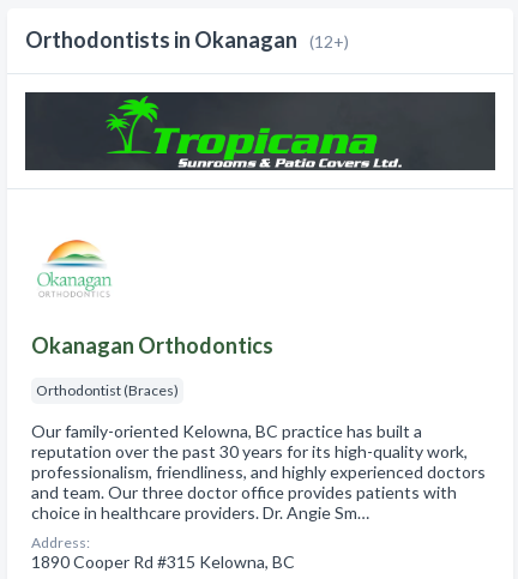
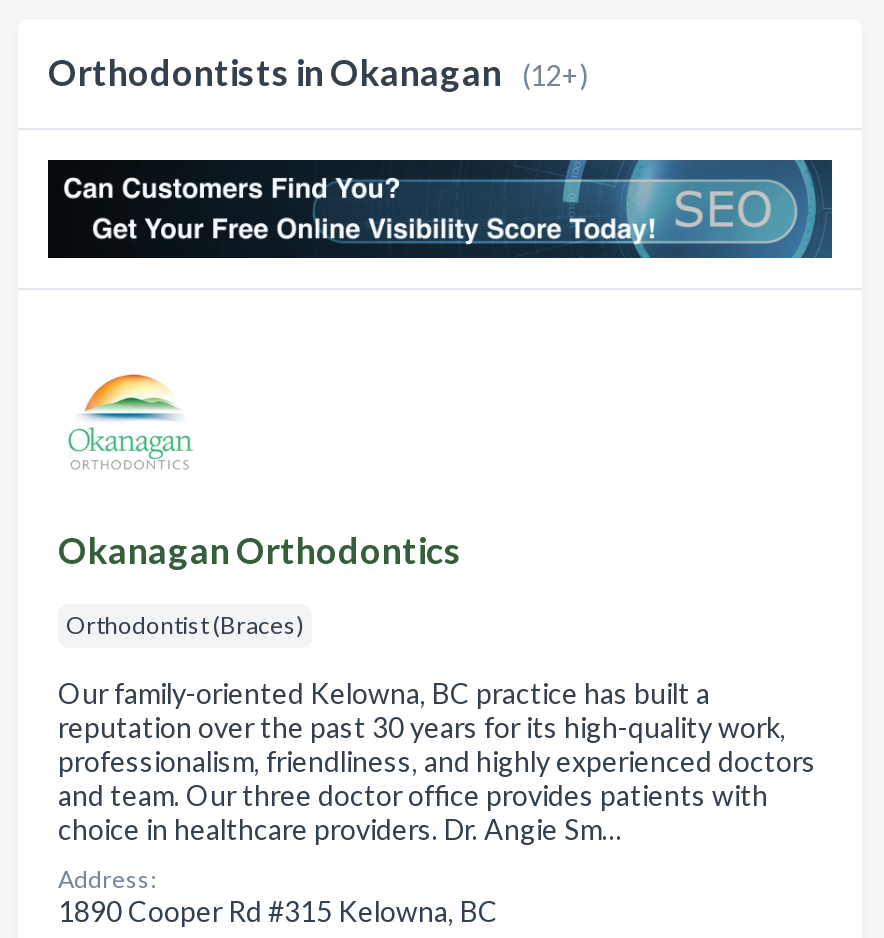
- [image]
+ [image]
